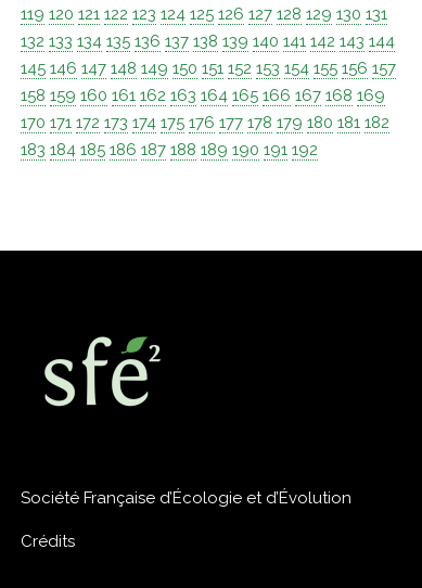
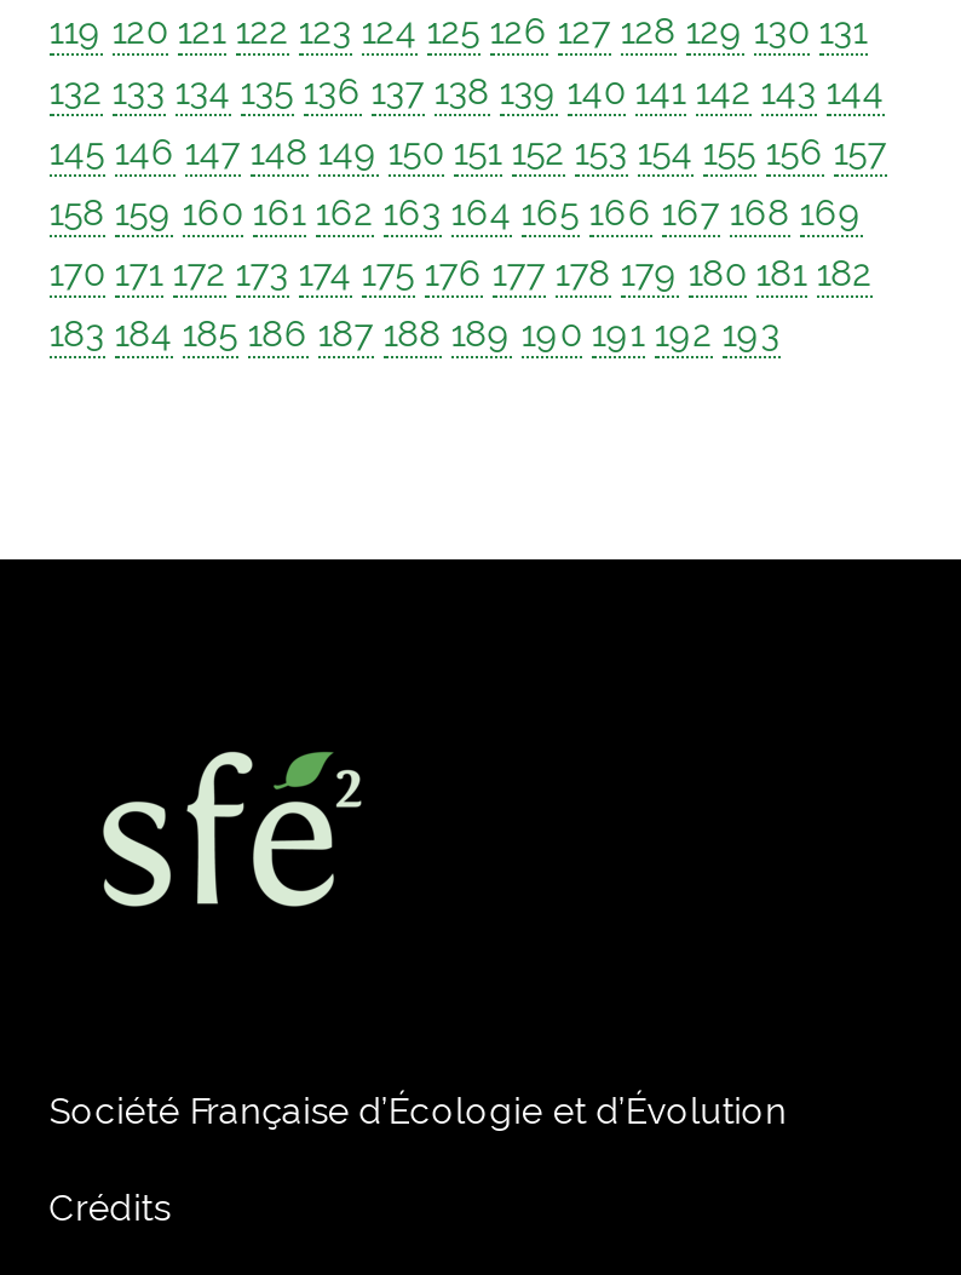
- 183 184 185 186 187 188 189 190 191 192
+ 183 184 185 186 187 188 189 190 191 192 193
